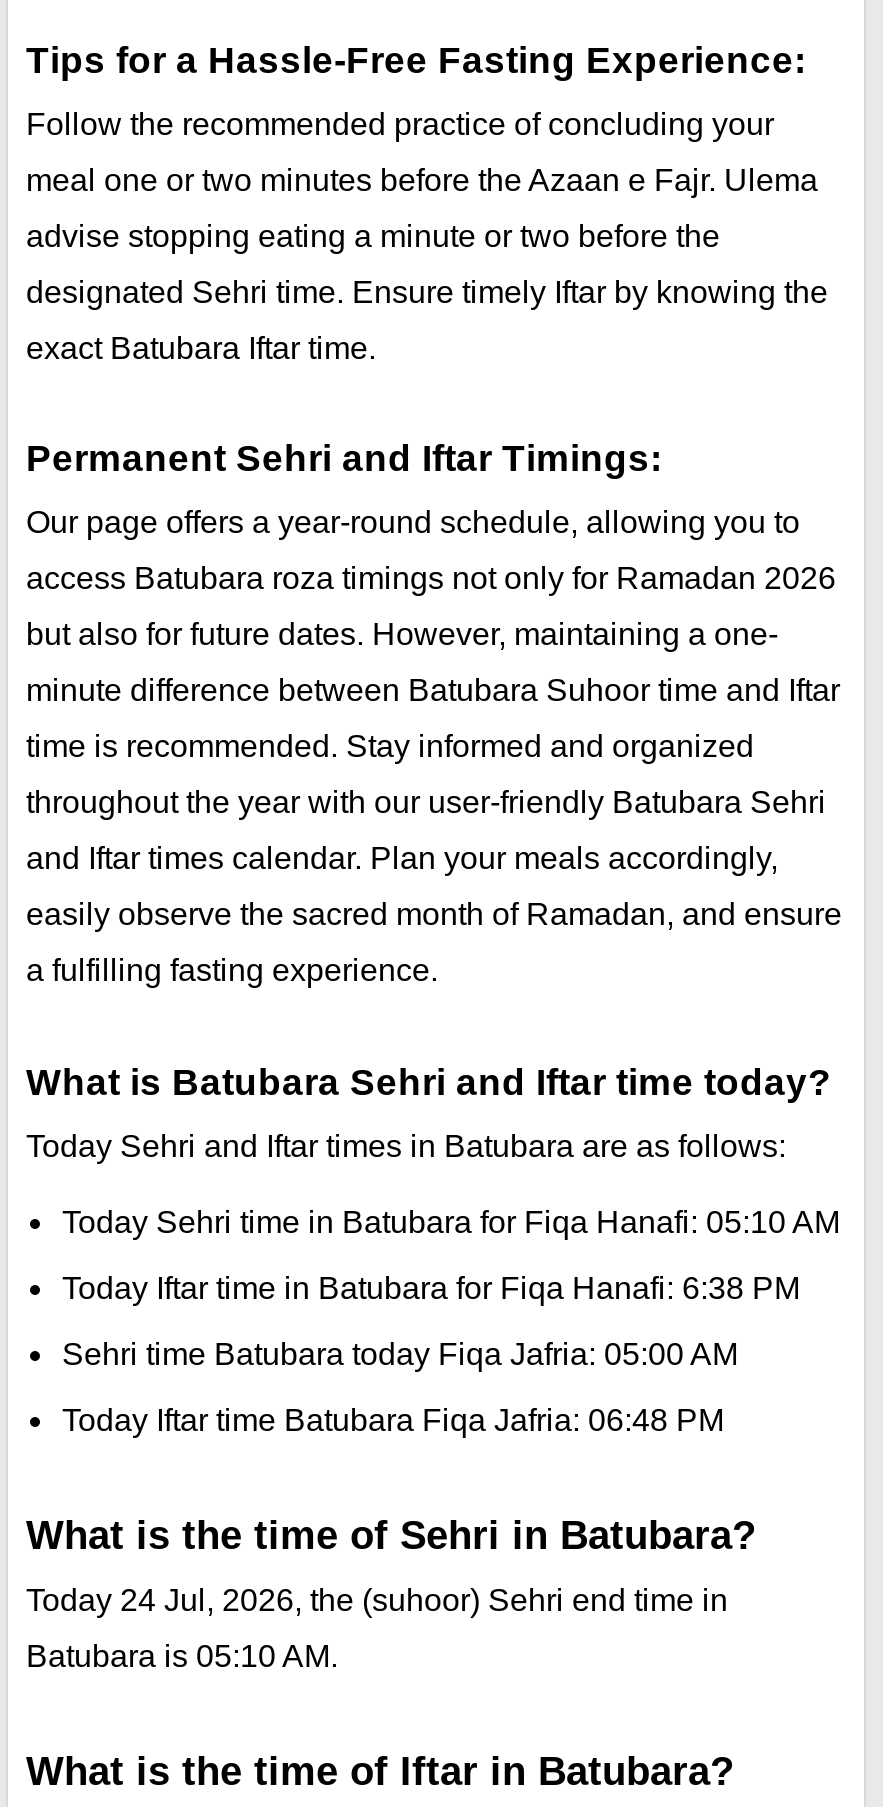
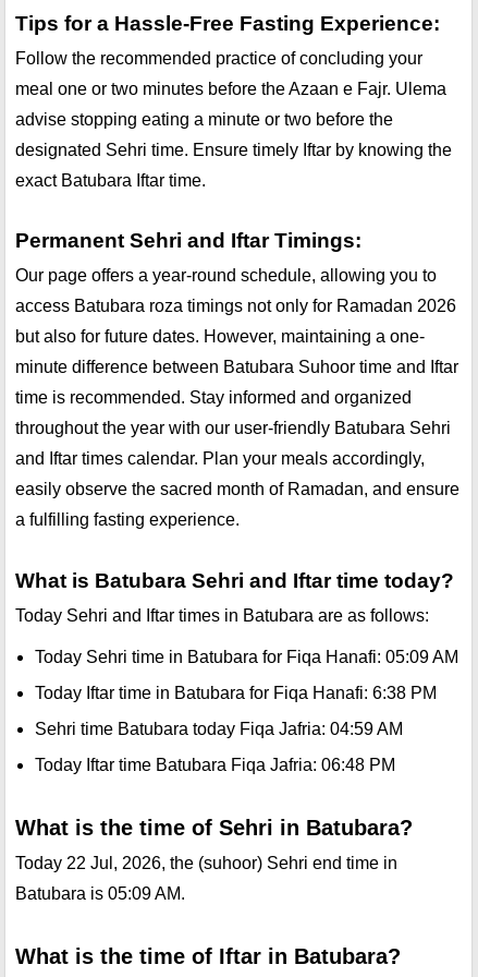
- Today Sehri time in Batubara for Fiqa Hanafi: 05:10 AM
+ Today Sehri time in Batubara for Fiqa Hanafi: 05:09 AM

- Sehri time Batubara today Fiqa Jafria: 05:00 AM
+ Sehri time Batubara today Fiqa Jafria: 04:59 AM

- Today 24 Jul, 2026, the (suhoor) Sehri end time in
+ Today 22 Jul, 2026, the (suhoor) Sehri end time in

- Batubara is 05:10 AM.
+ Batubara is 05:09 AM.
